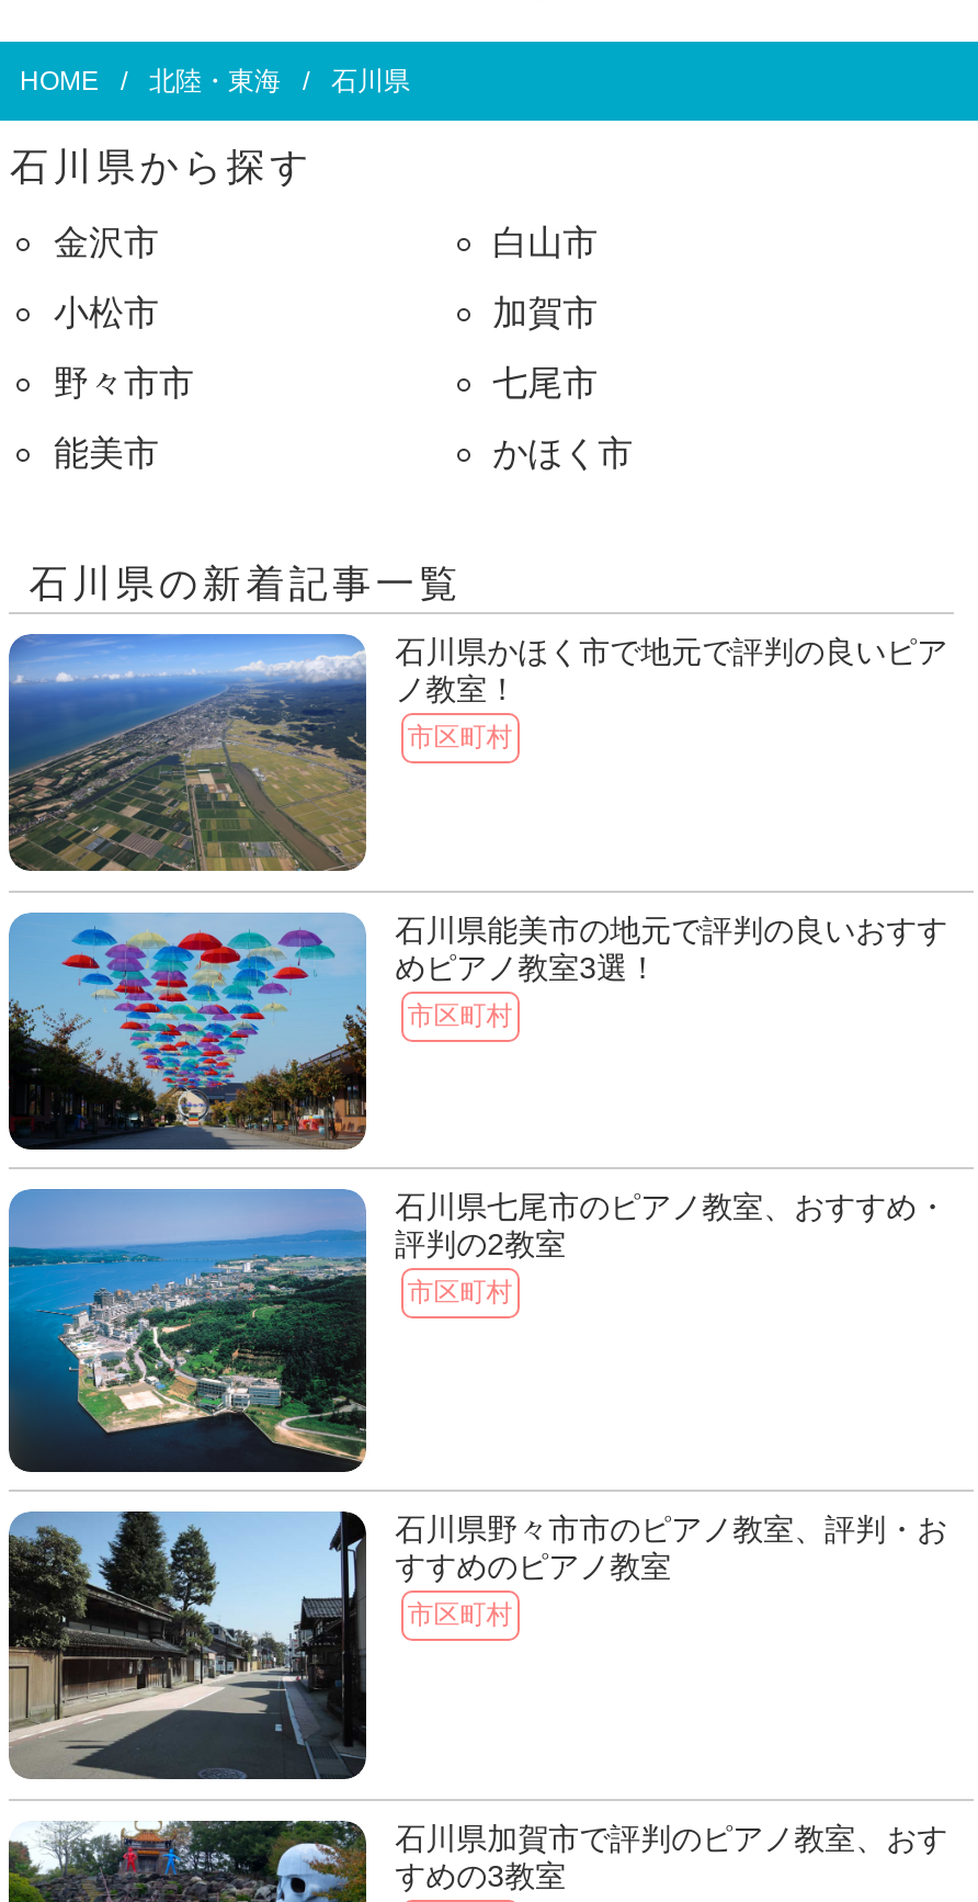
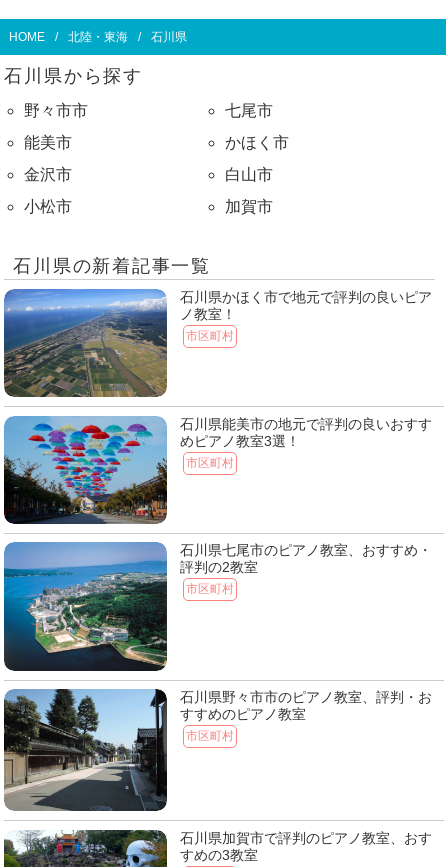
moved down: 金沢市 | 白山市 | 小松市 | 加賀市

moved up: 野々市市 | 七尾市 | 能美市 | かほく市
